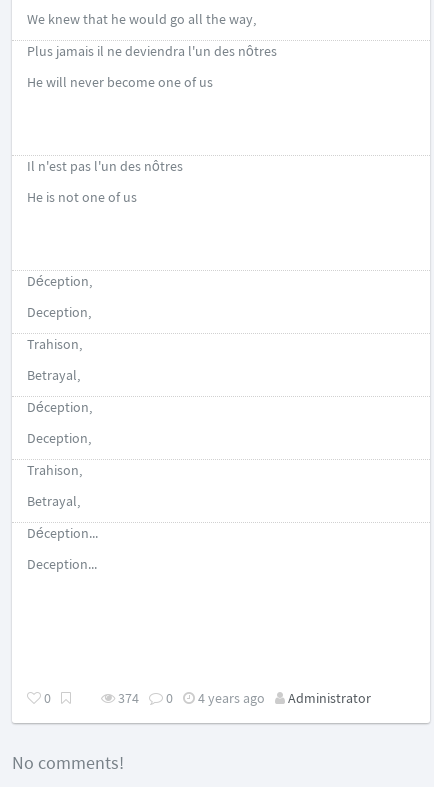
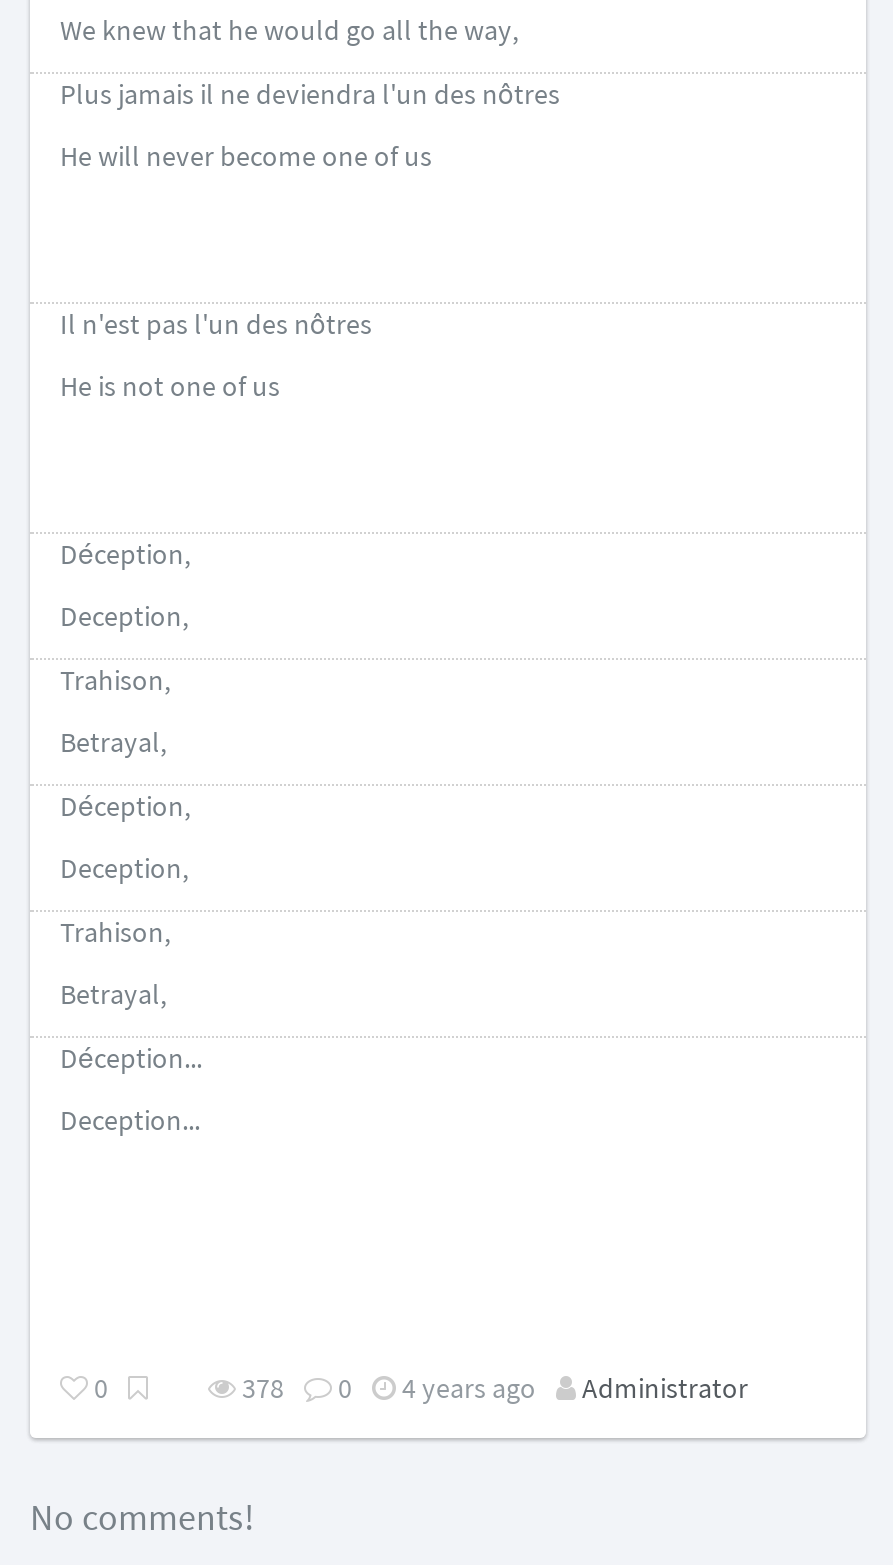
- 374 0 4 years ago Administrator
+ 378 0 4 years ago Administrator
